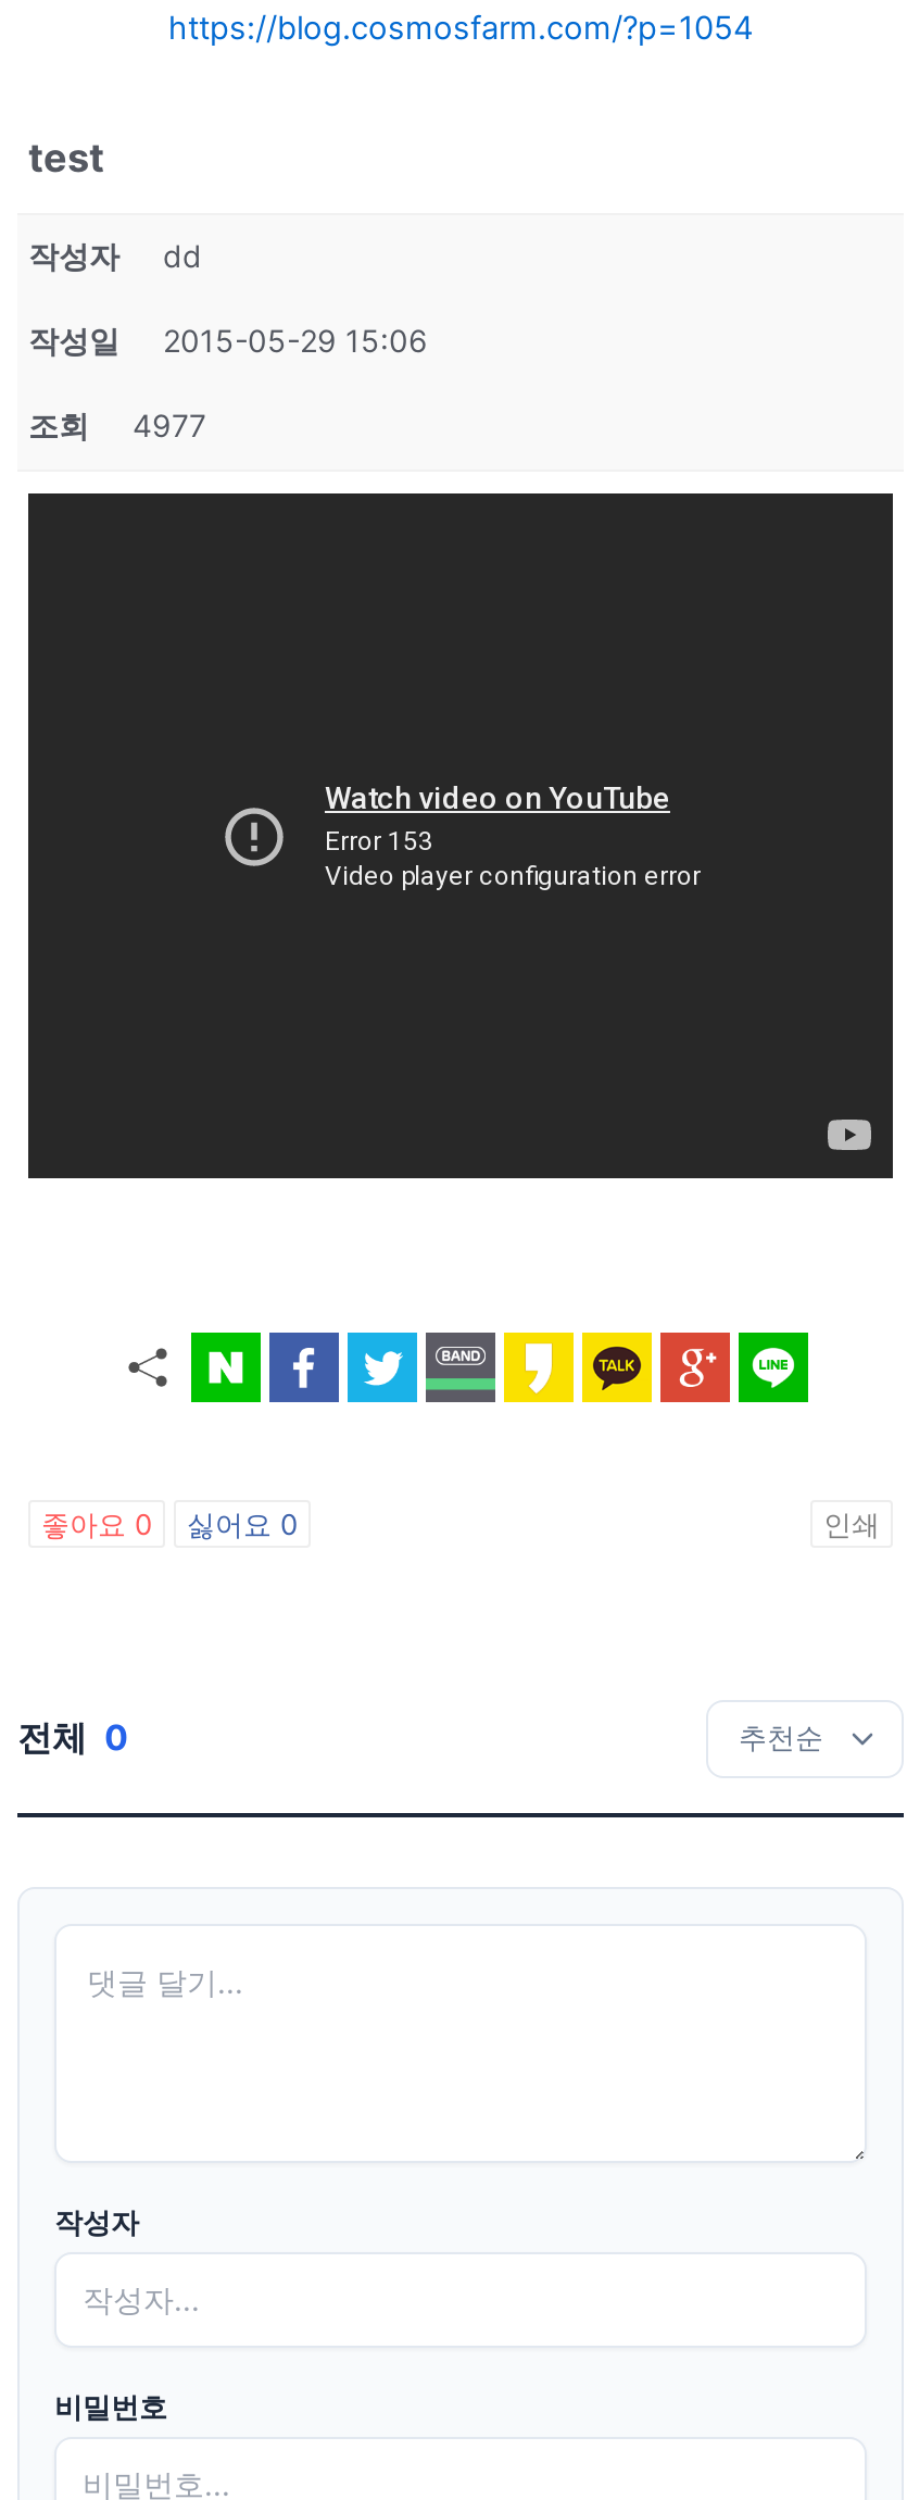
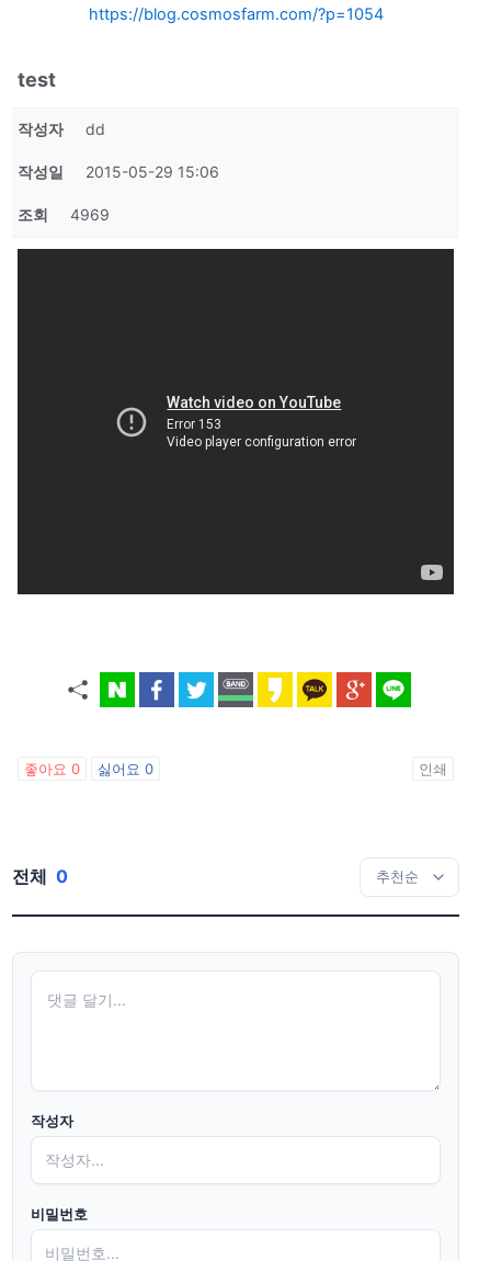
- 조회 4977
+ 조회 4969
